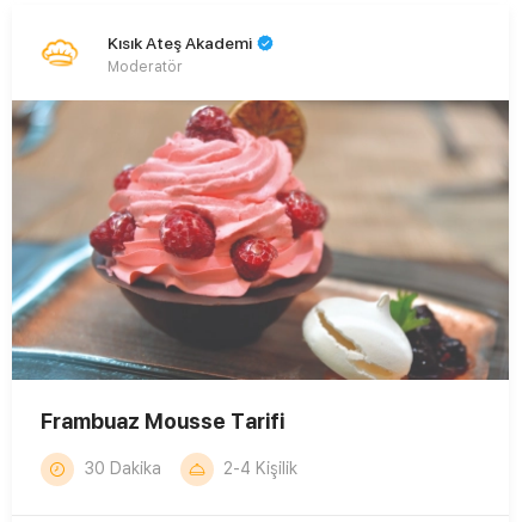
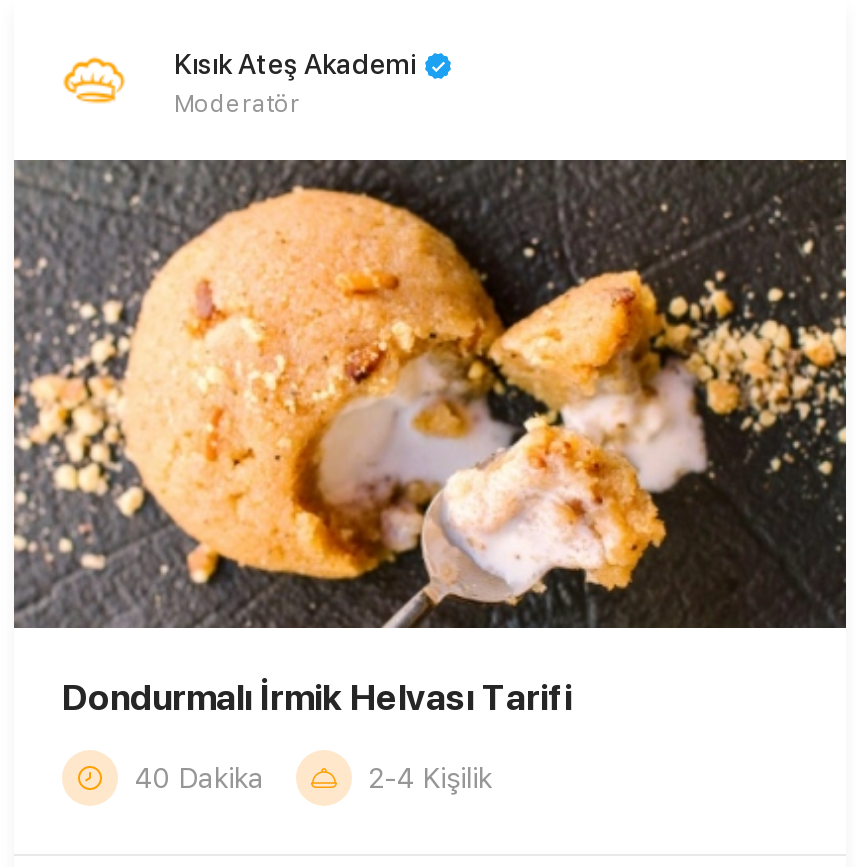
- [image]
- Frambuaz Mousse Tarifi
+ [image]
+ Dondurmalı İrmik Helvası Tarifi

- 30 Dakika
+ 40 Dakika
